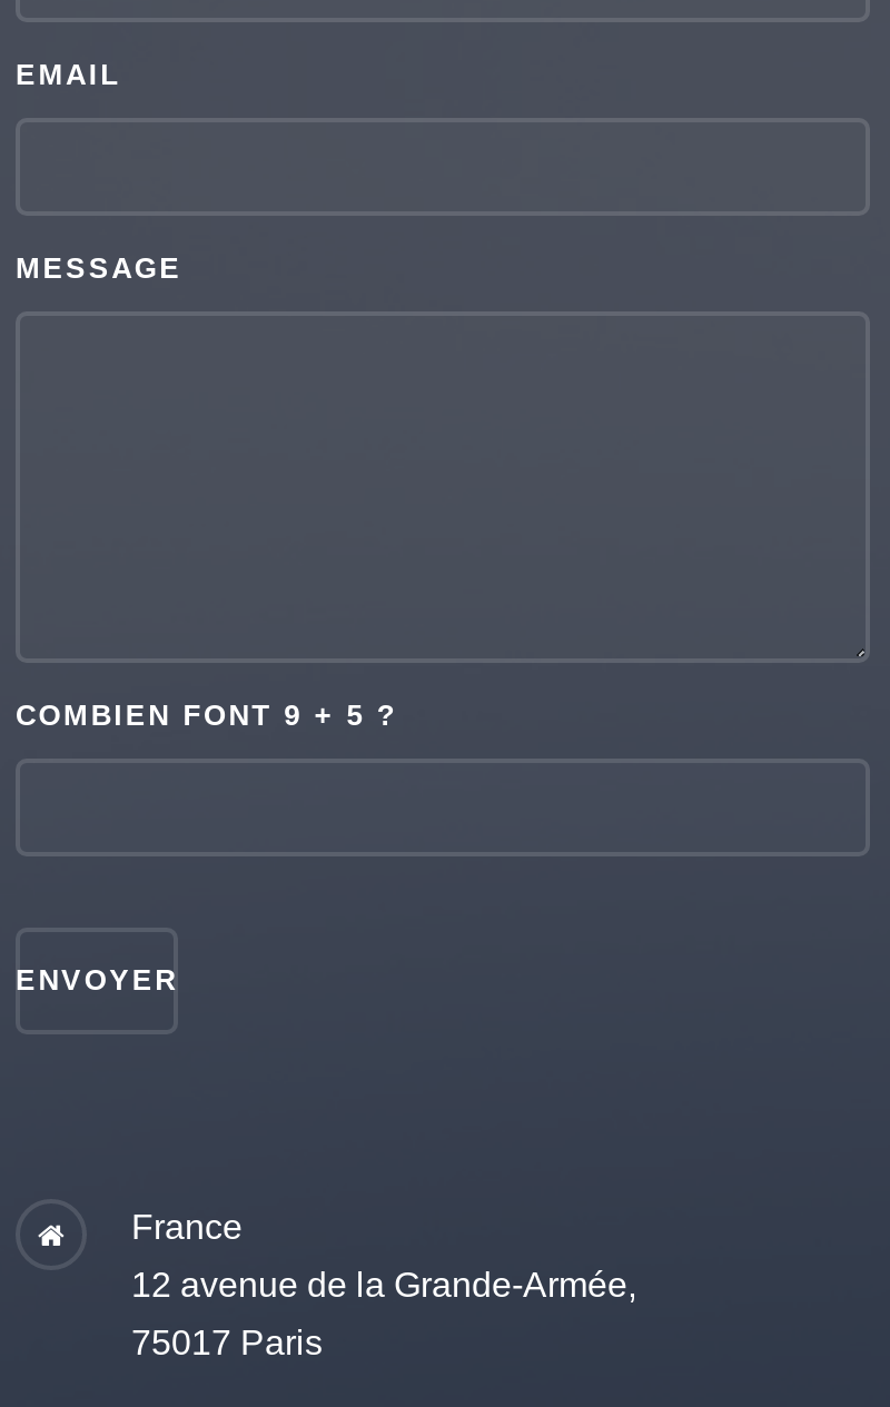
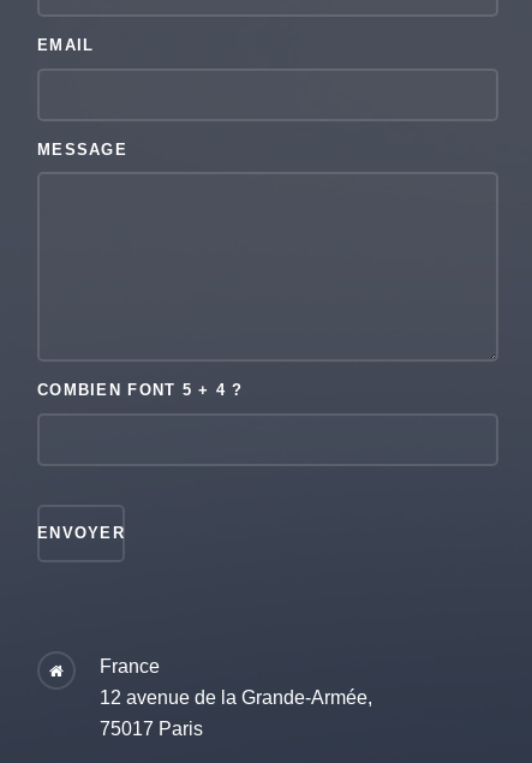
- COMBIEN FONT 9 + 5 ?
+ COMBIEN FONT 5 + 4 ?
